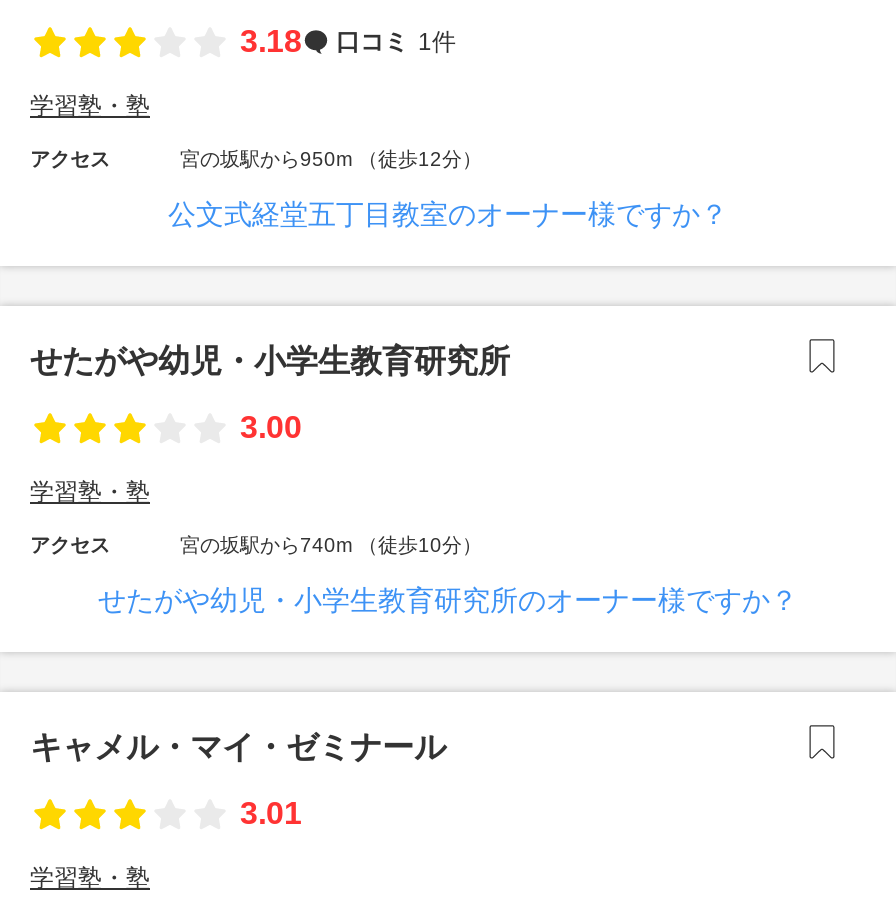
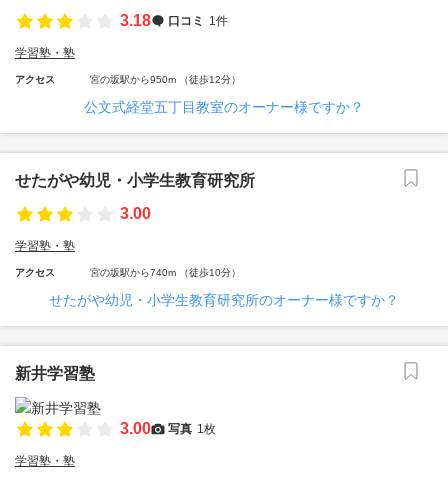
- キャメル・マイ・ゼミナール
+ 新井学習塾

- 3.01
+ 3.00
+ 写真 1枚
